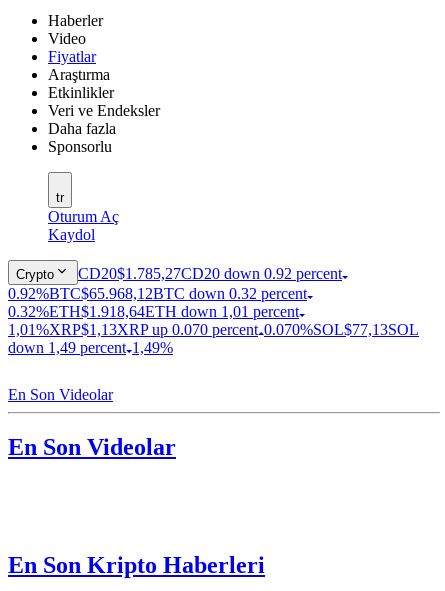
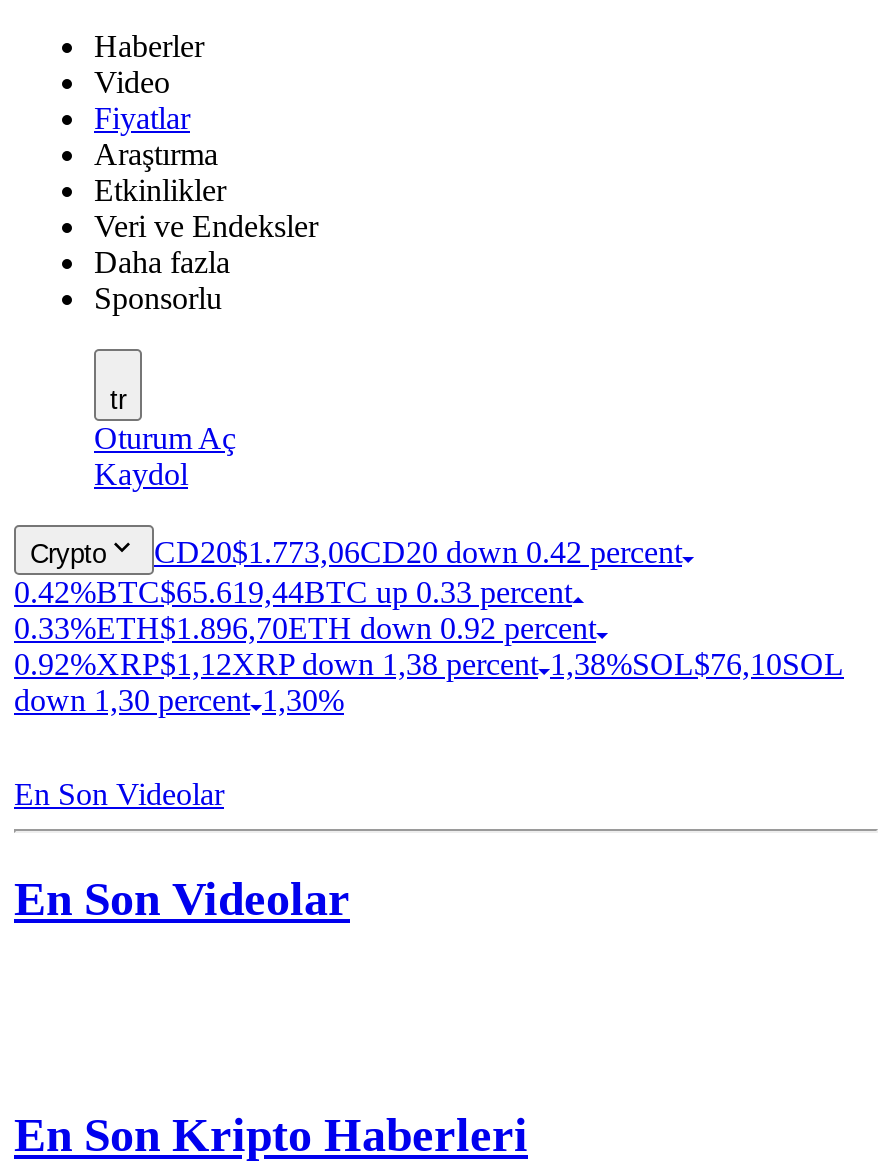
- CD20$1.785,27CD20 down 0.92 percent
+ CD20$1.773,06CD20 down 0.42 percent

- 0.92%BTC$65.968,12BTC down 0.32 percent
+ 0.42%BTC$65.619,44BTC up 0.33 percent

- 0.32%ETH$1.918,64ETH down 1,01 percent
+ 0.33%ETH$1.896,70ETH down 0.92 percent

- 1,01%XRP$1,13XRP up 0.070 percent 0.070%SOL$77,13SOL
+ 0.92%XRP$1,12XRP down 1,38 percent 1,38%SOL$76,10SOL

- down 1,49 percent 1,49%
+ down 1,30 percent 1,30%
